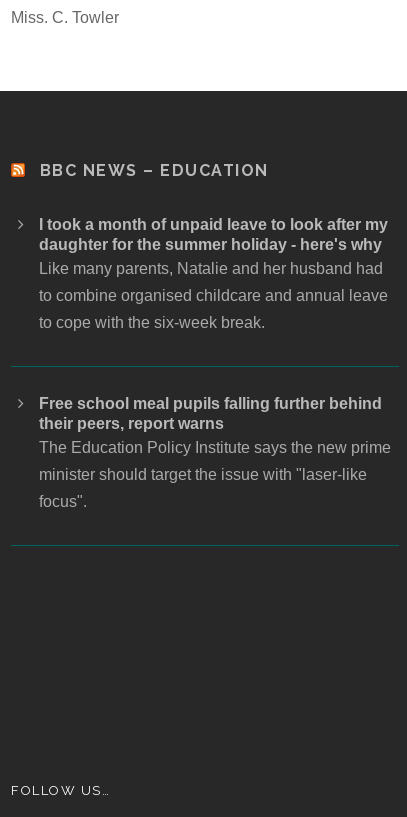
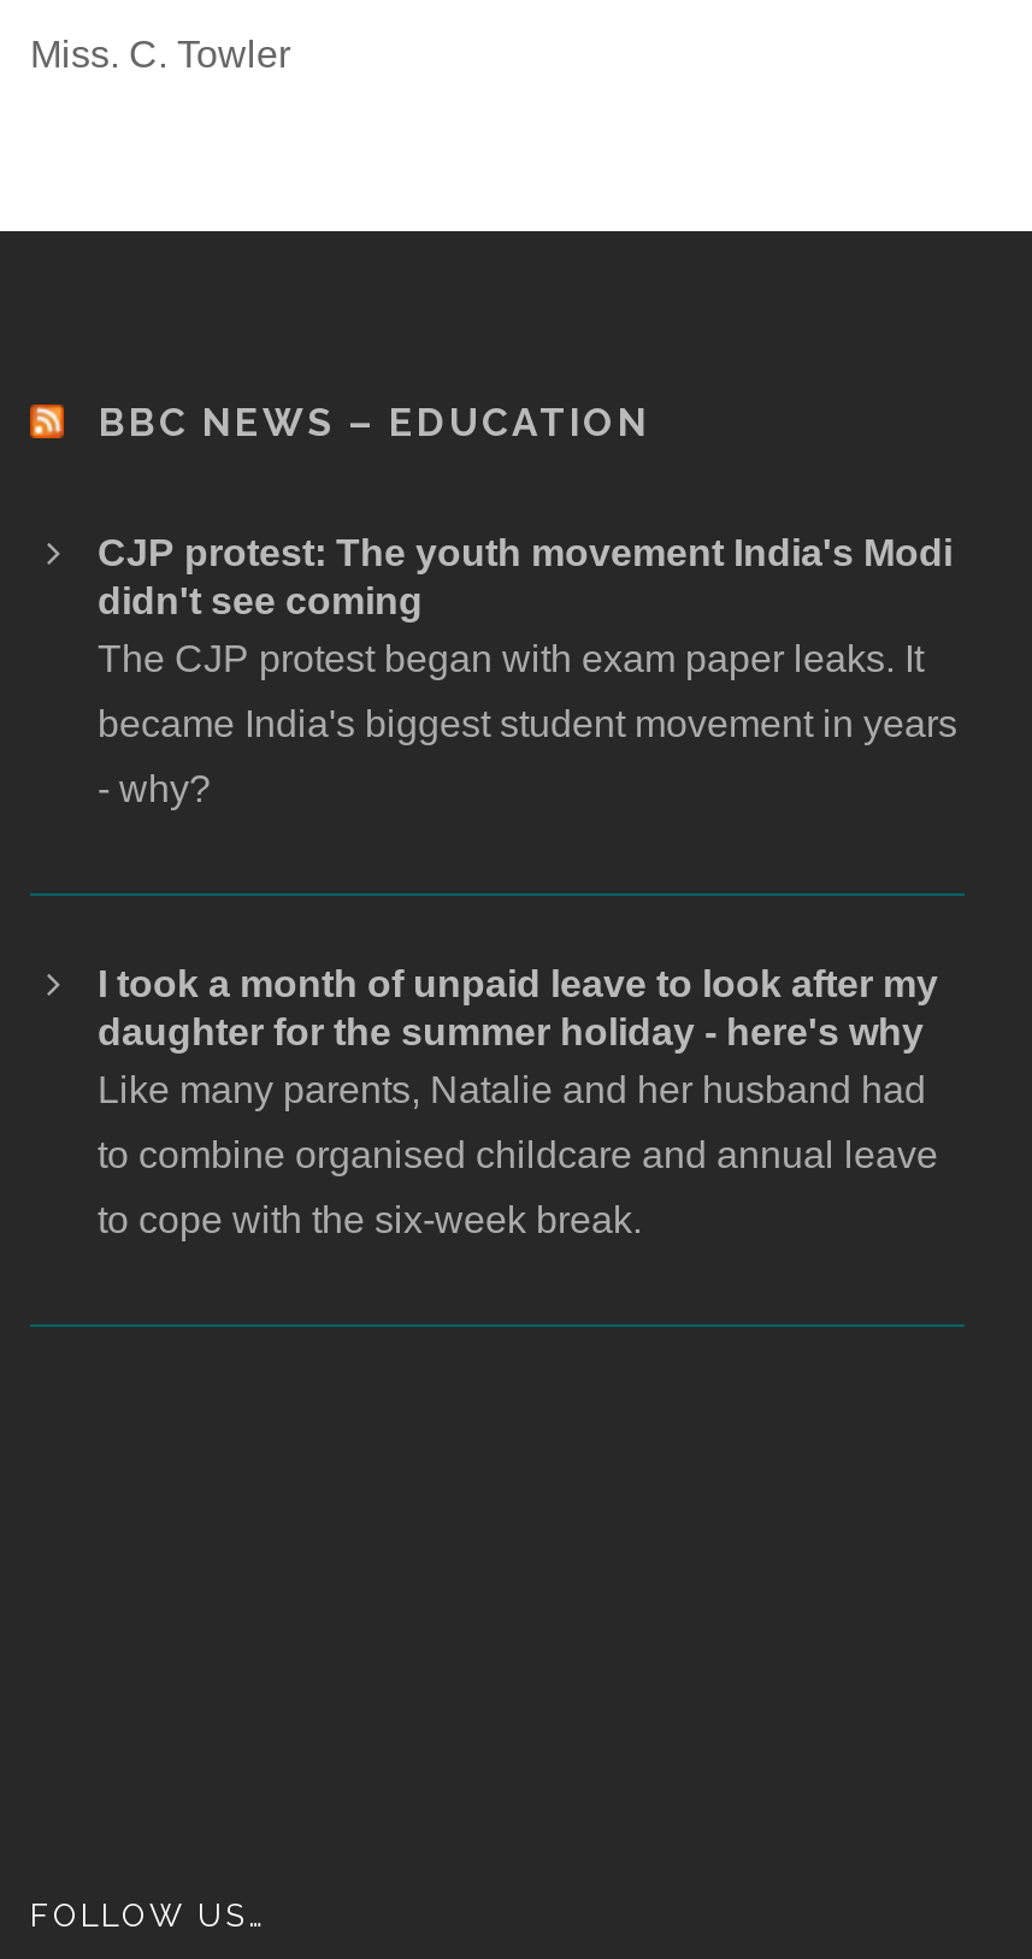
+ CJP protest: The youth movement India's Modi
+ didn't see coming
+ The CJP protest began with exam paper leaks. It
+ became India's biggest student movement in years
+ - why?

moved down: I took a month of unpaid leave to look after my | daughter for the summer holiday - here's why | Like many parents, Natalie and her husband had | to combine organised childcare and annual leave | to cope with the six-week break.

- Free school meal pupils falling further behind
- their peers, report warns
- The Education Policy Institute says the new prime
- minister should target the issue with "laser-like
- focus".
